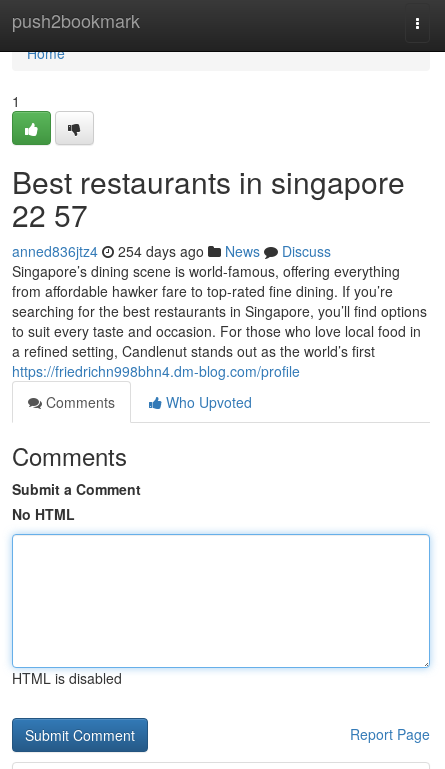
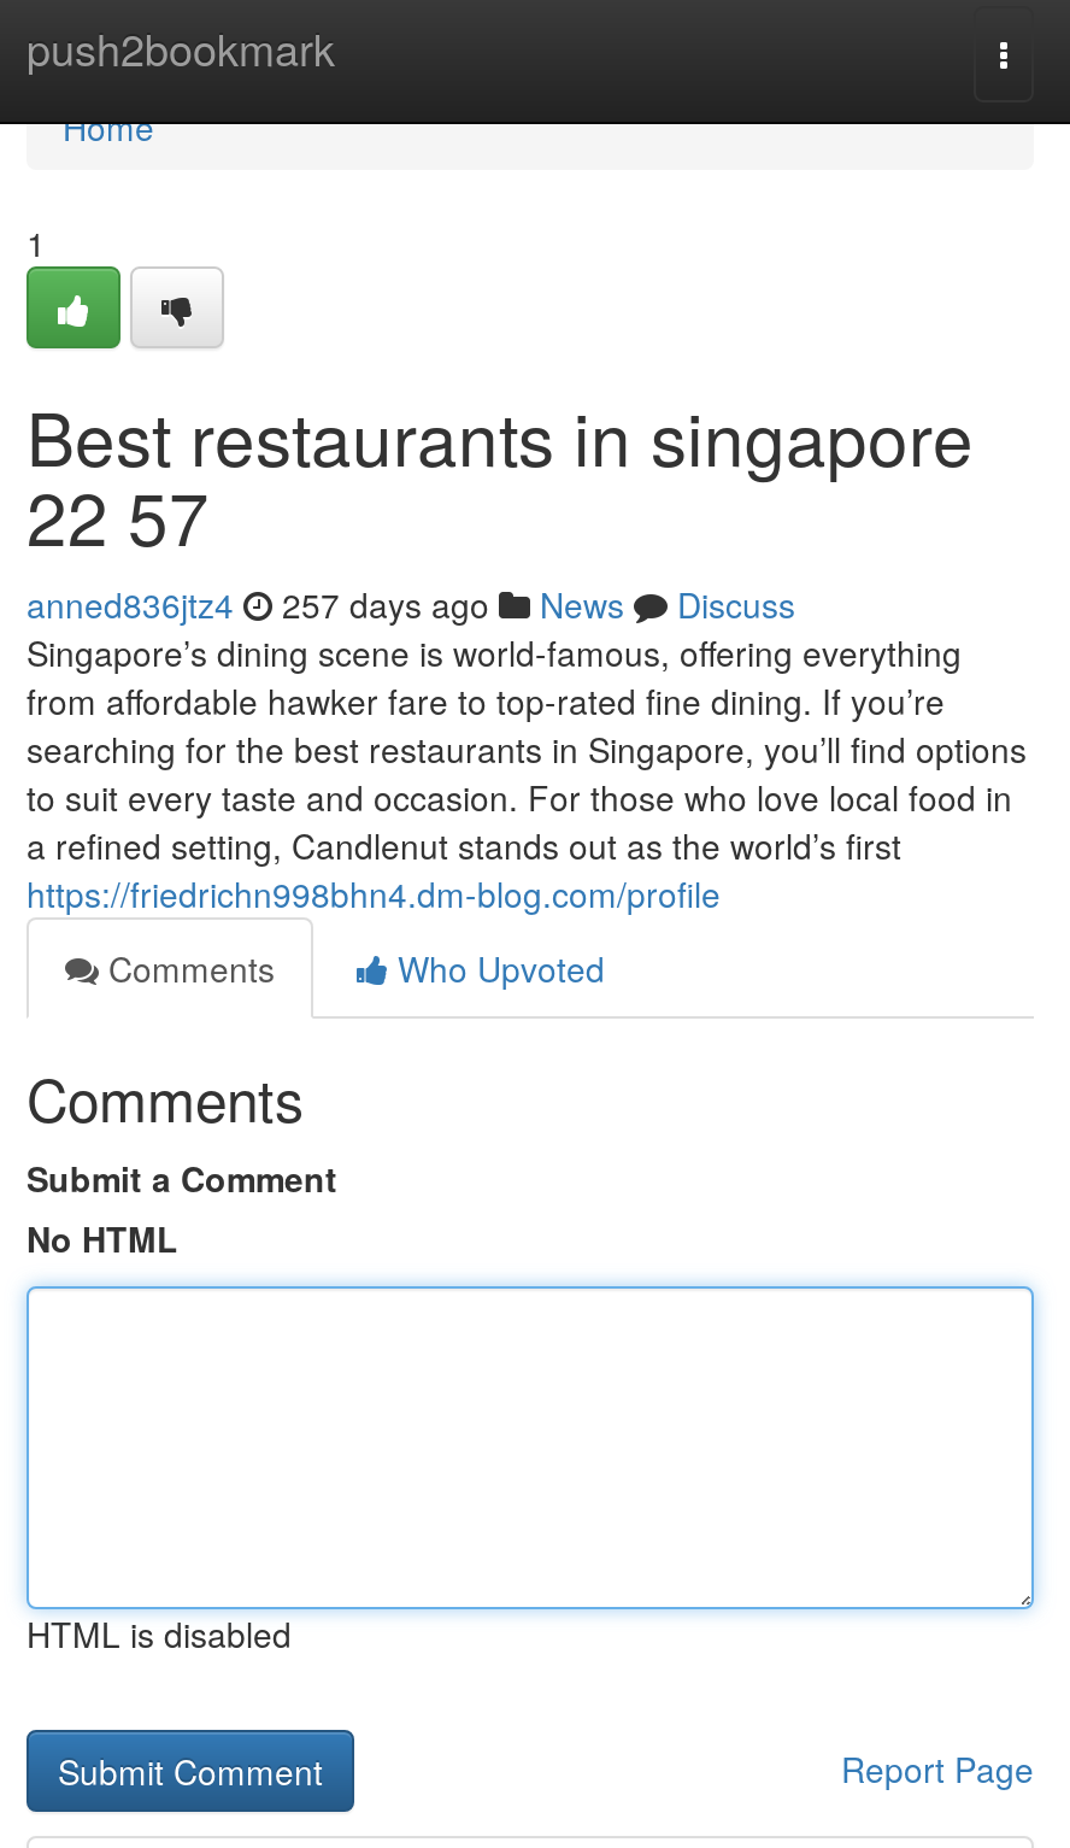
- anned836jtz4 254 days ago News Discuss
+ anned836jtz4 257 days ago News Discuss
